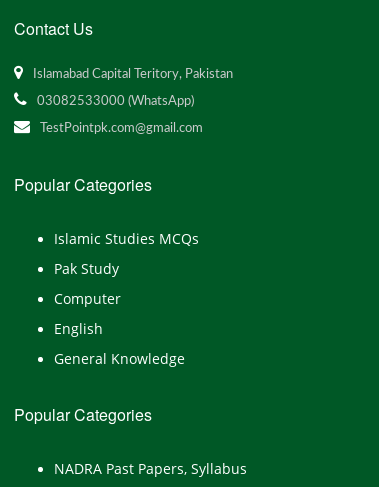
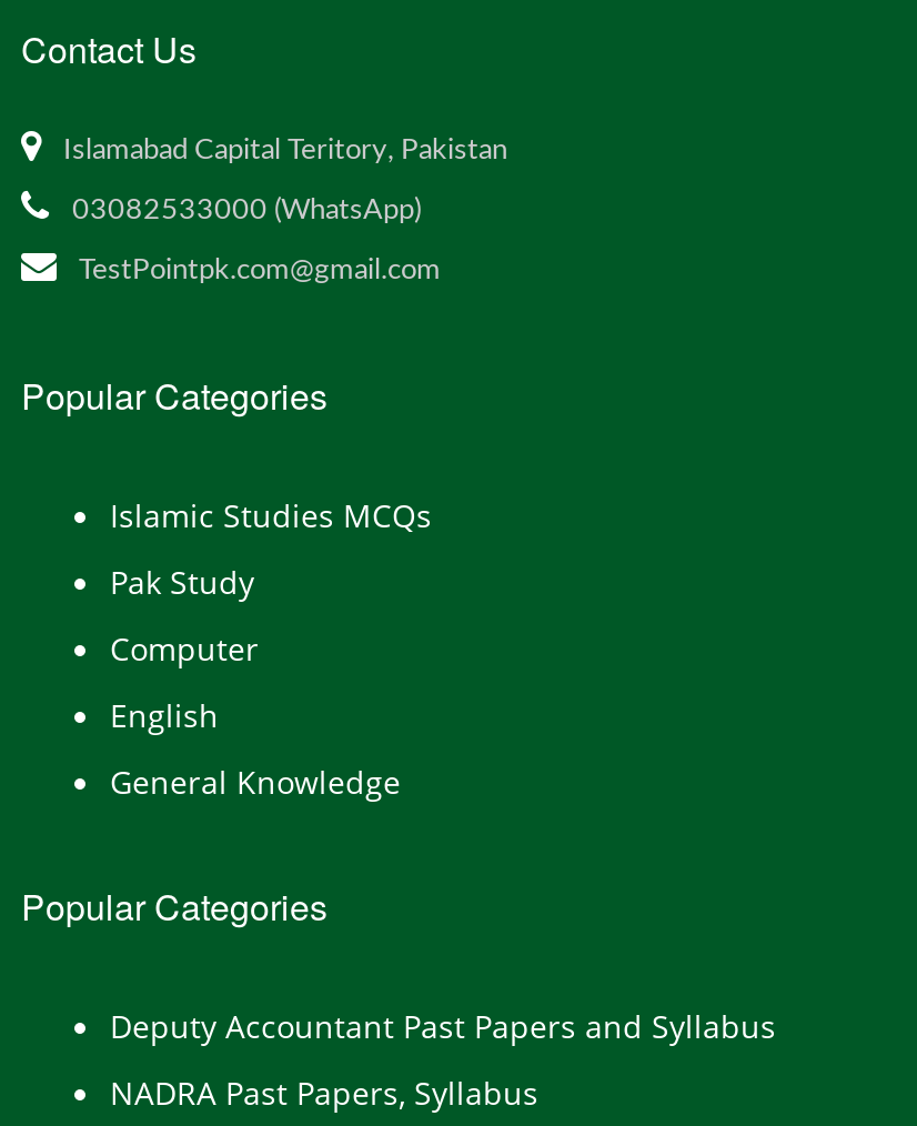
+ Deputy Accountant Past Papers and Syllabus
